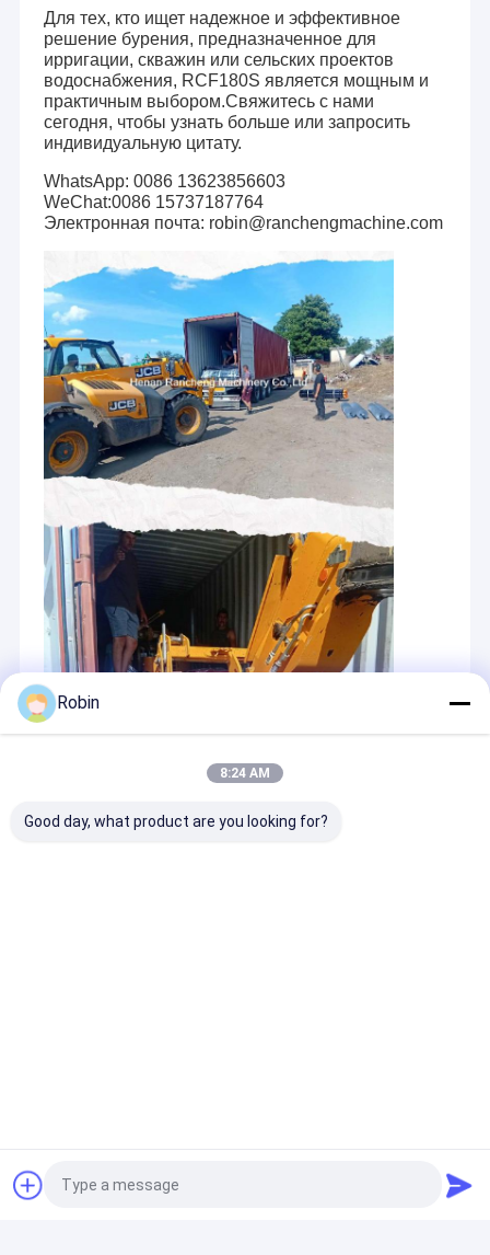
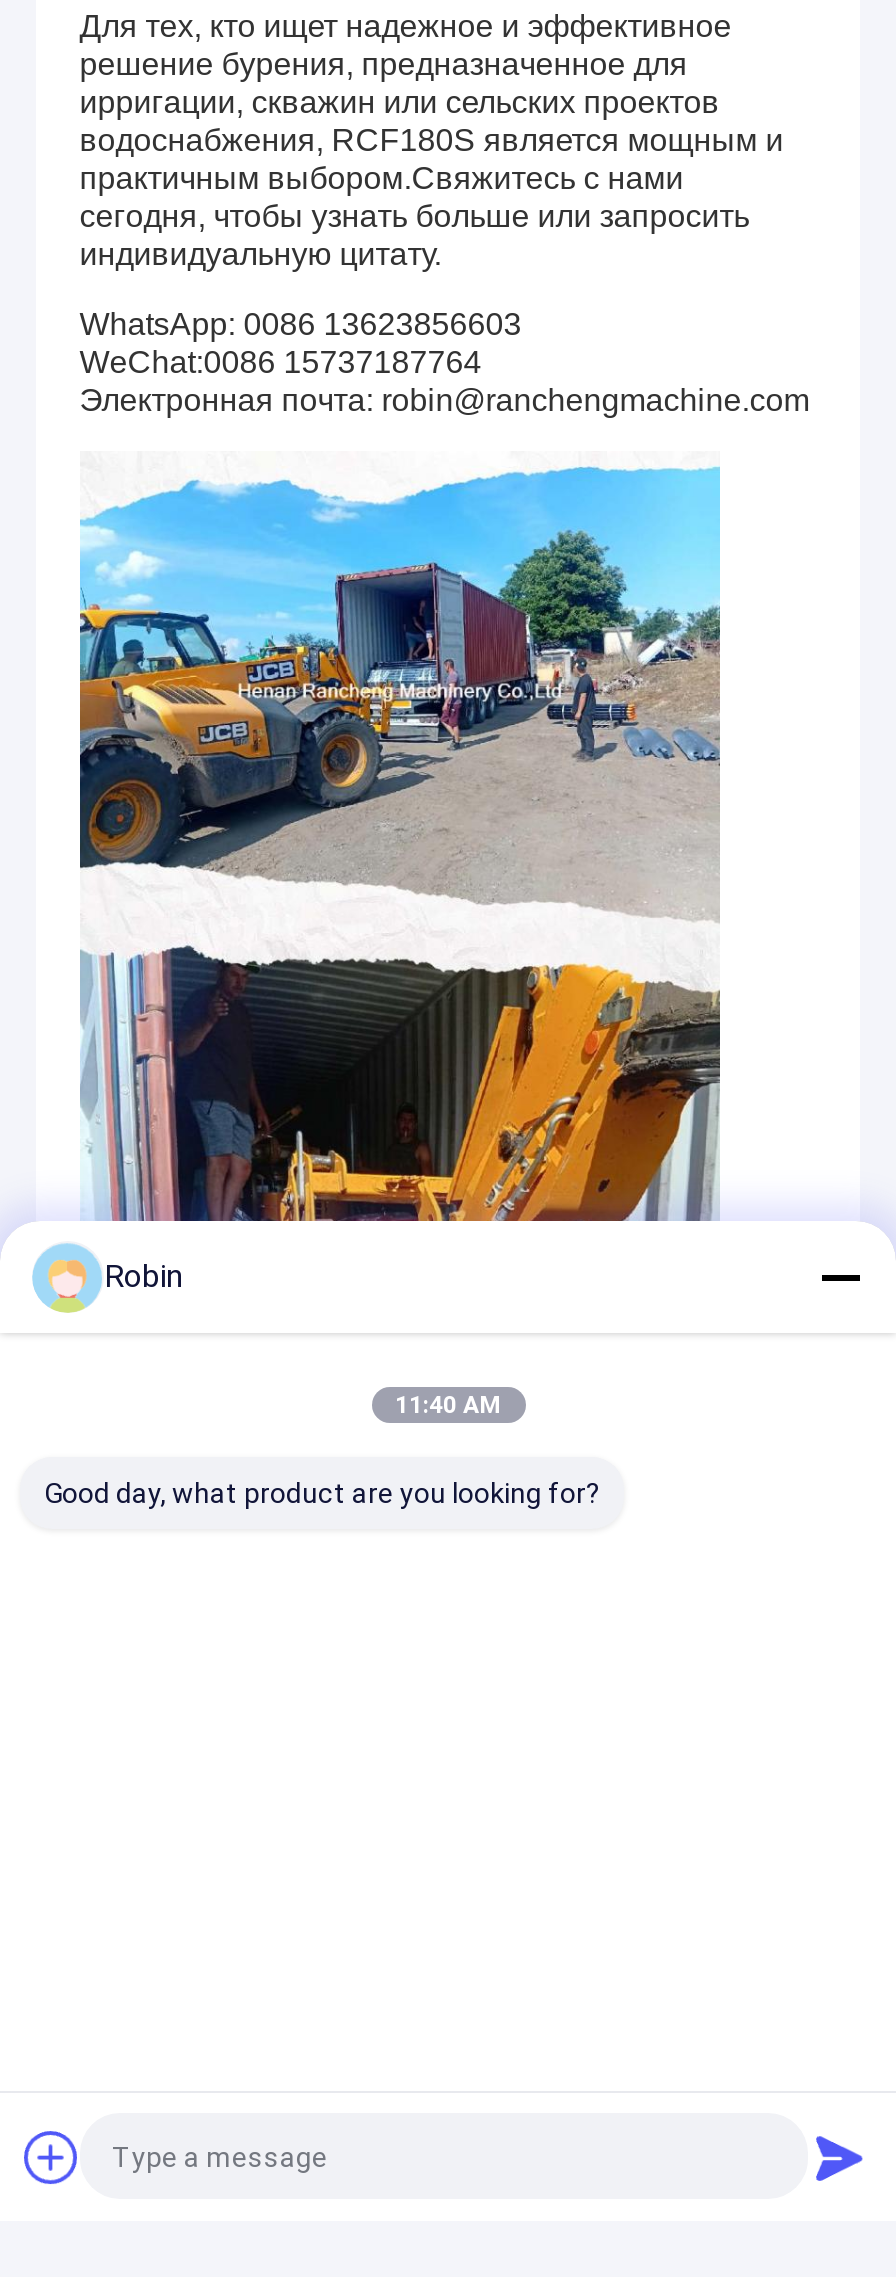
- 8:24 AM
+ 11:40 AM
